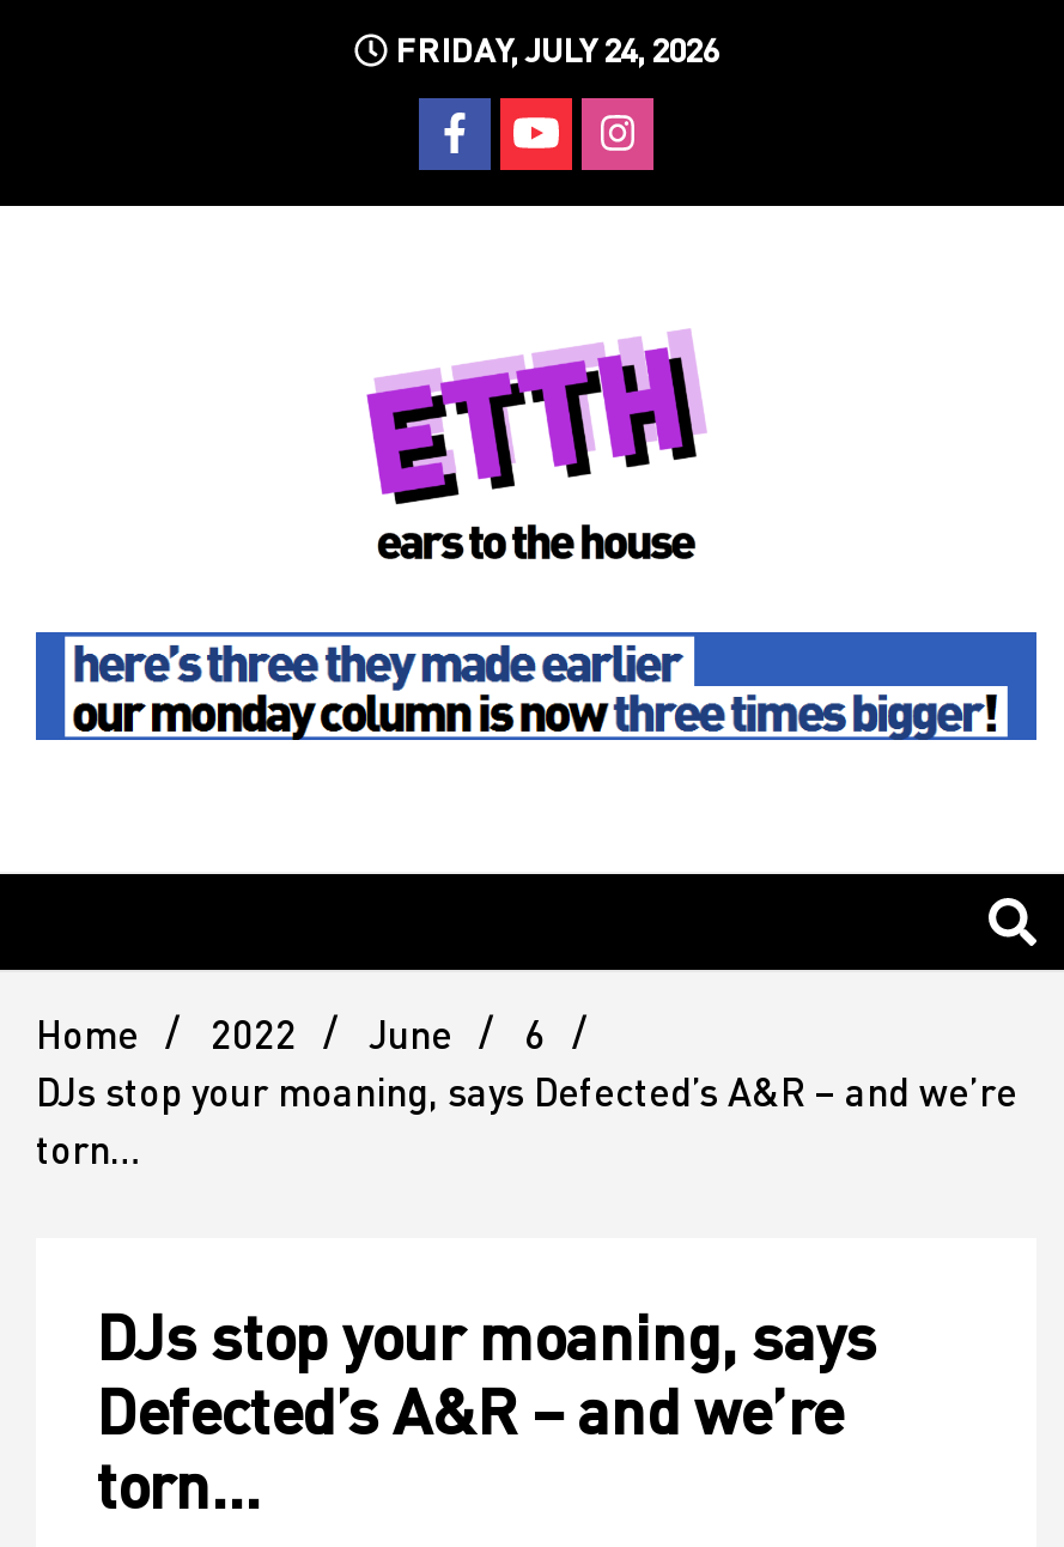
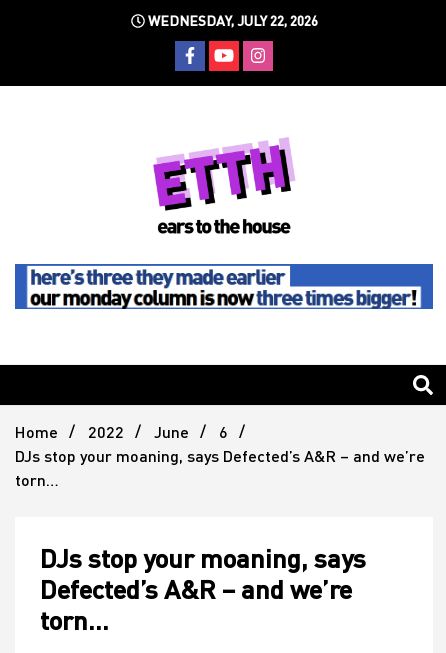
- FRIDAY, JULY 24, 2026
+ WEDNESDAY, JULY 22, 2026
